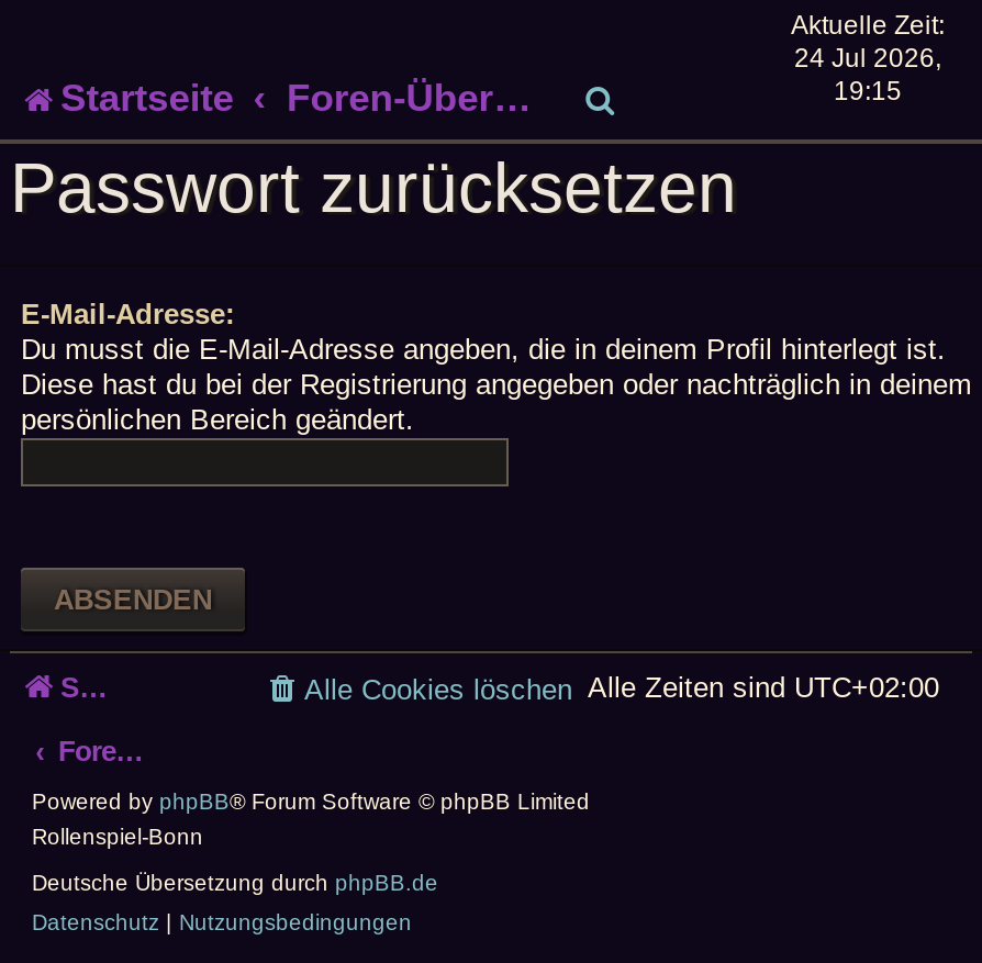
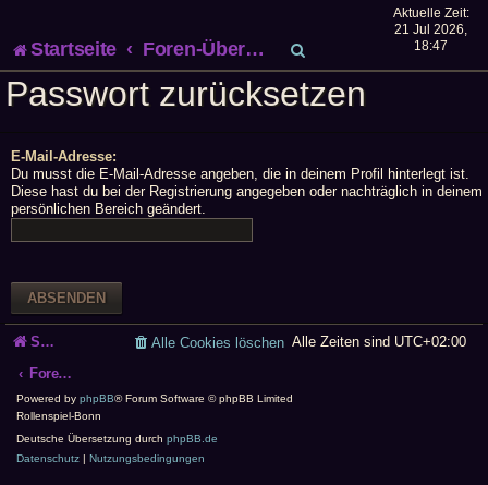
- 24 Jul 2026,
+ 21 Jul 2026,

- 19:15
+ 18:47
